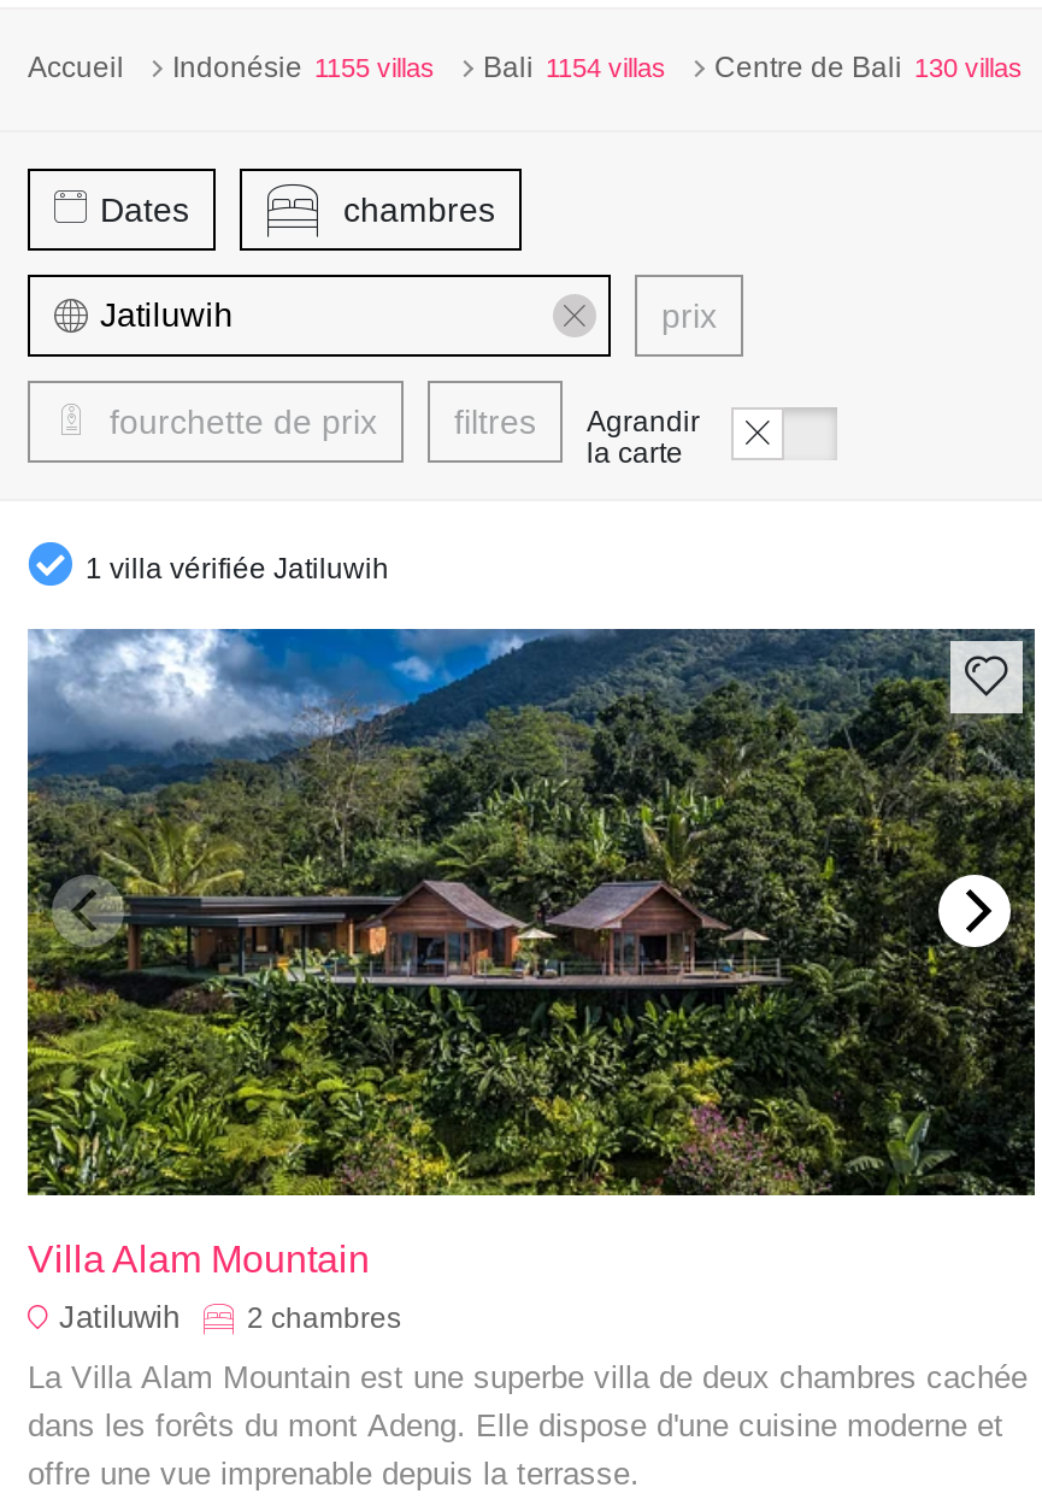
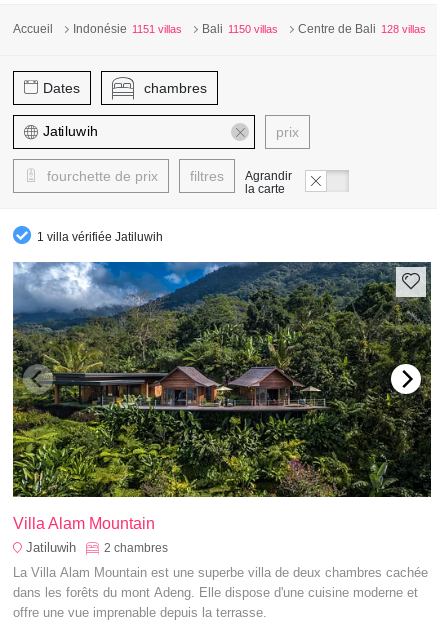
- Indonésie 1155 villas
+ Indonésie 1151 villas

- Bali 1154 villas
+ Bali 1150 villas

- Centre de Bali 130 villas
+ Centre de Bali 128 villas
